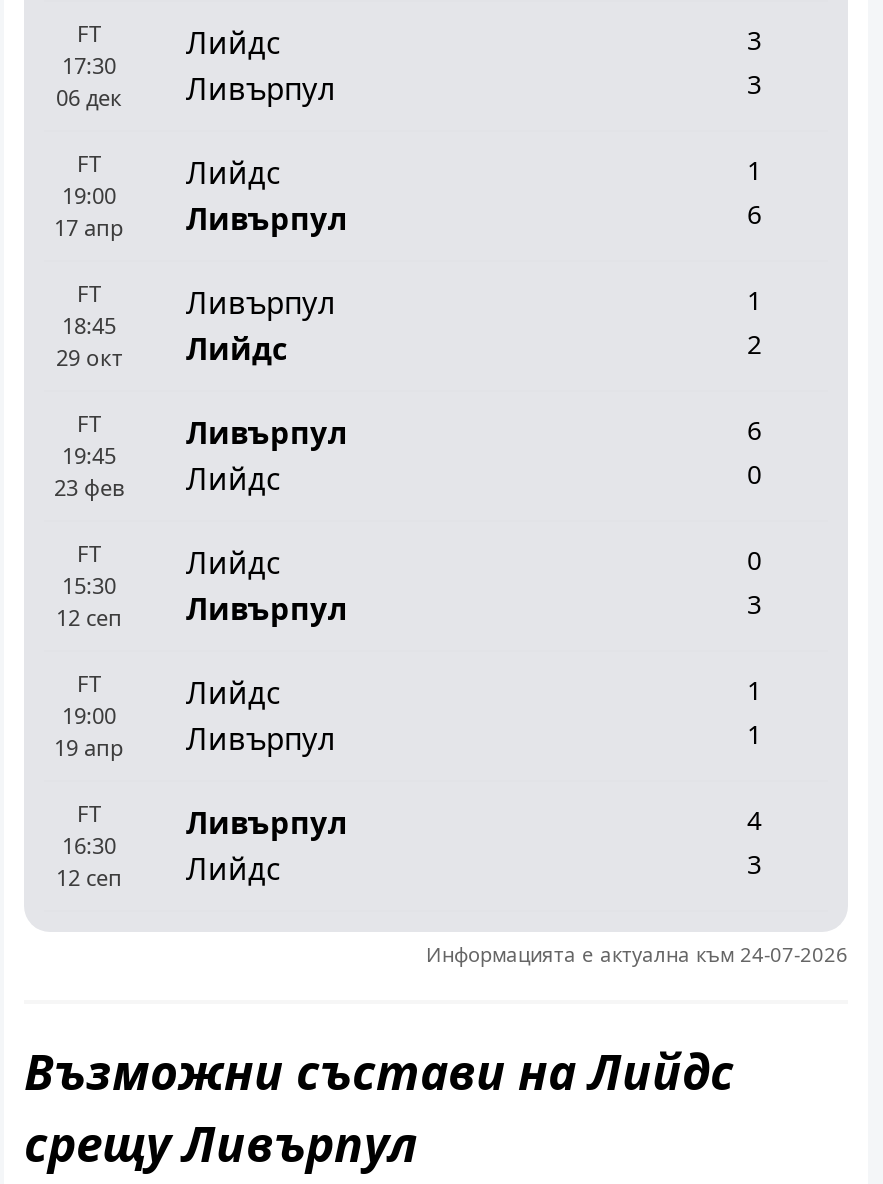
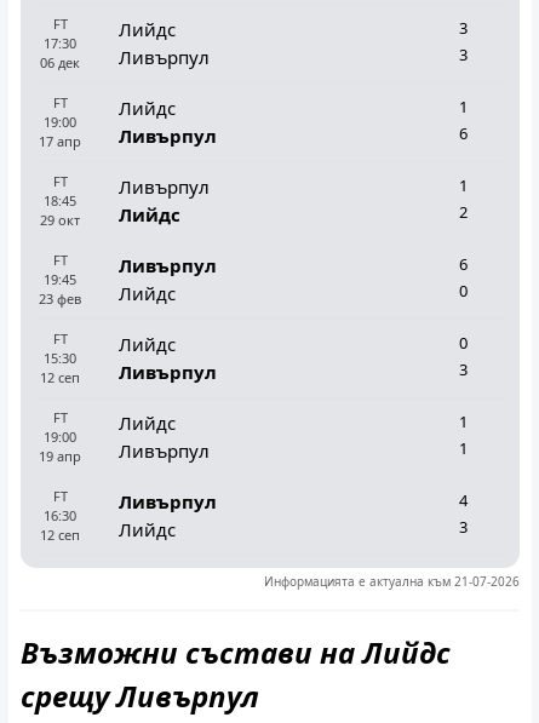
- Информацията е актуална към 24-07-2026
+ Информацията е актуална към 21-07-2026
